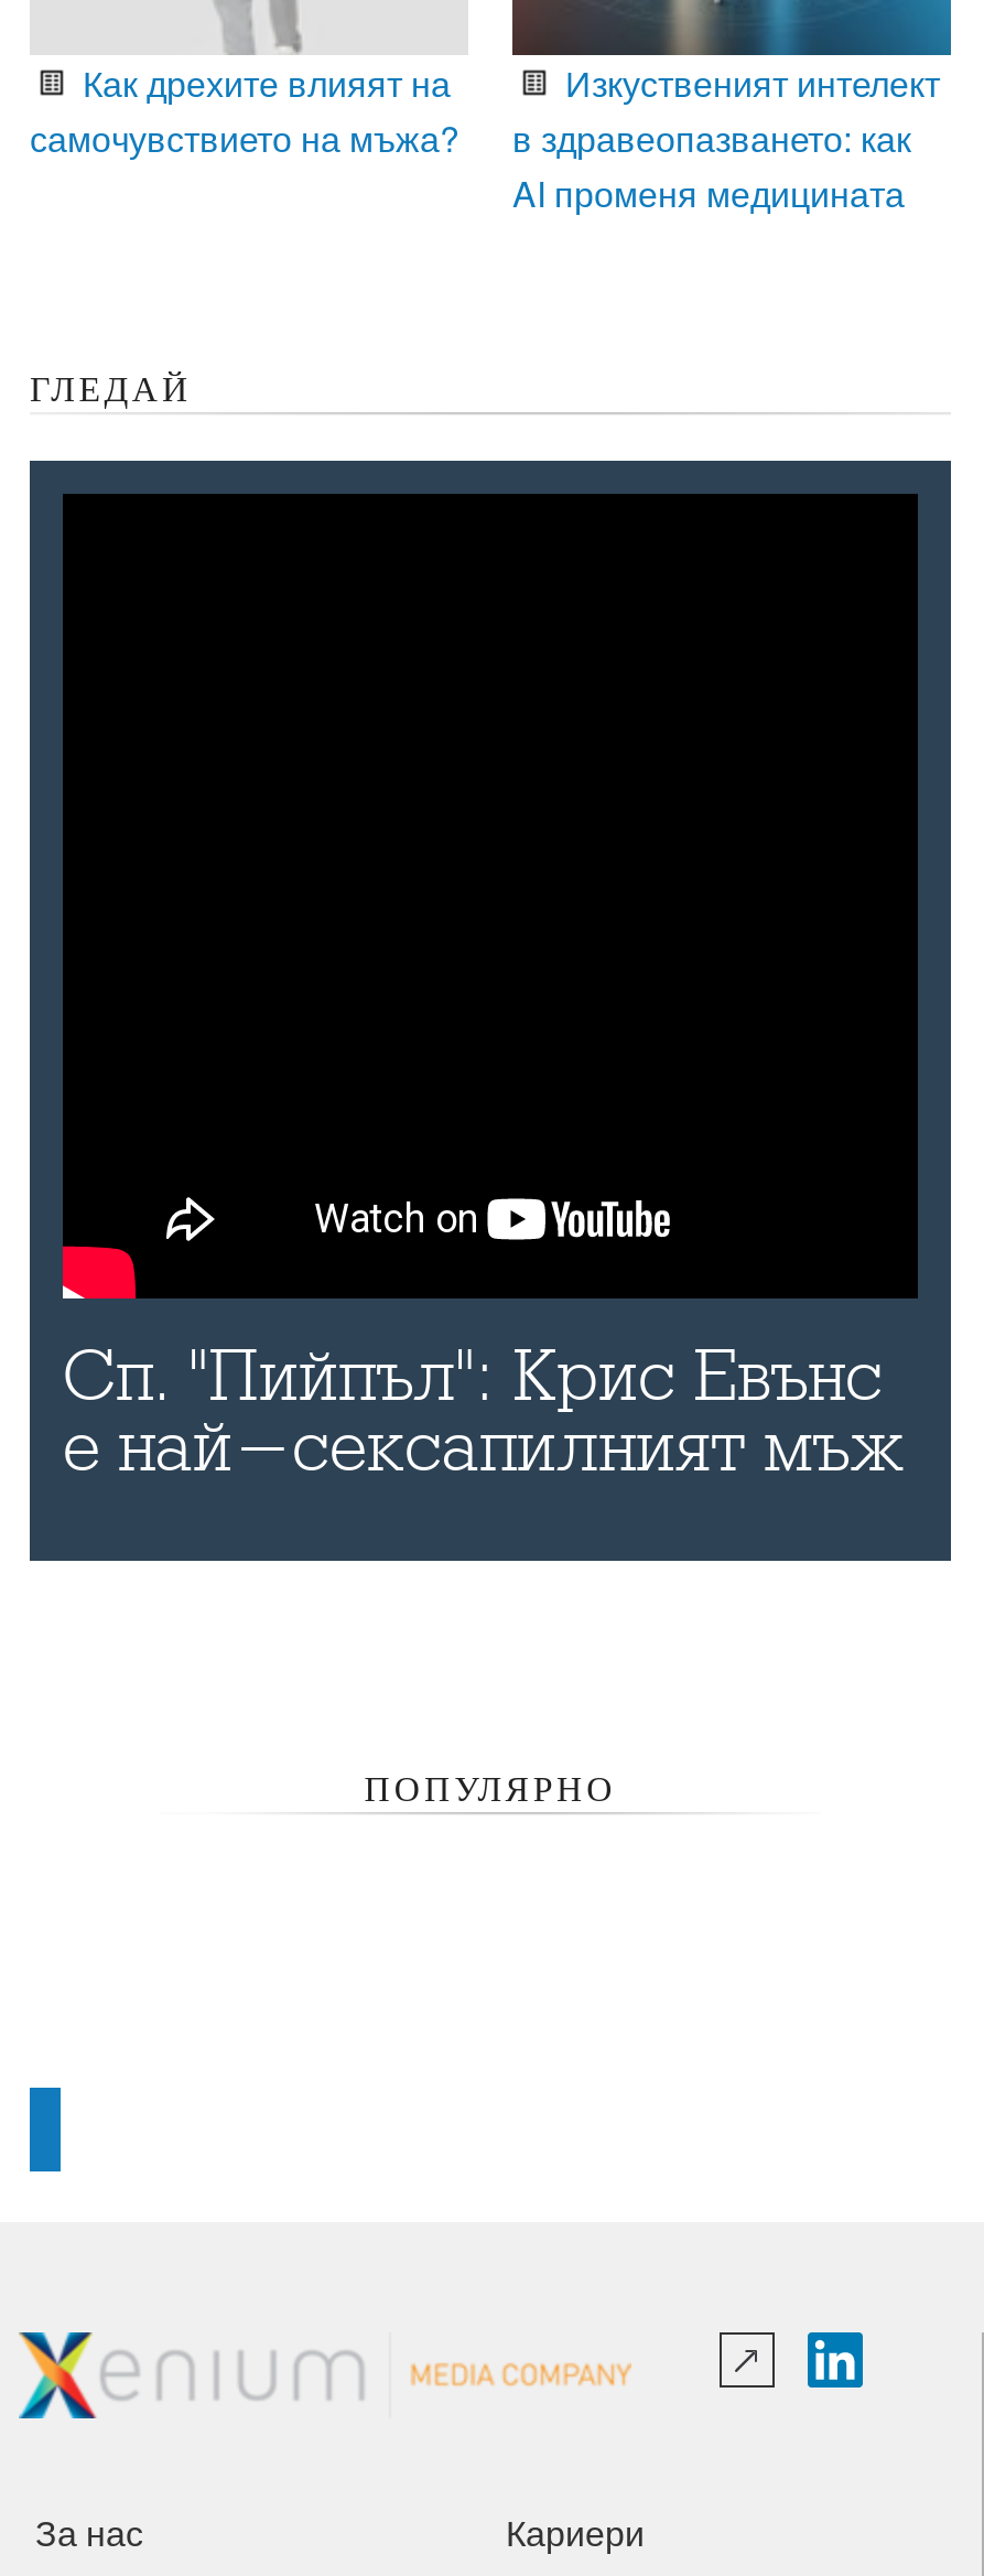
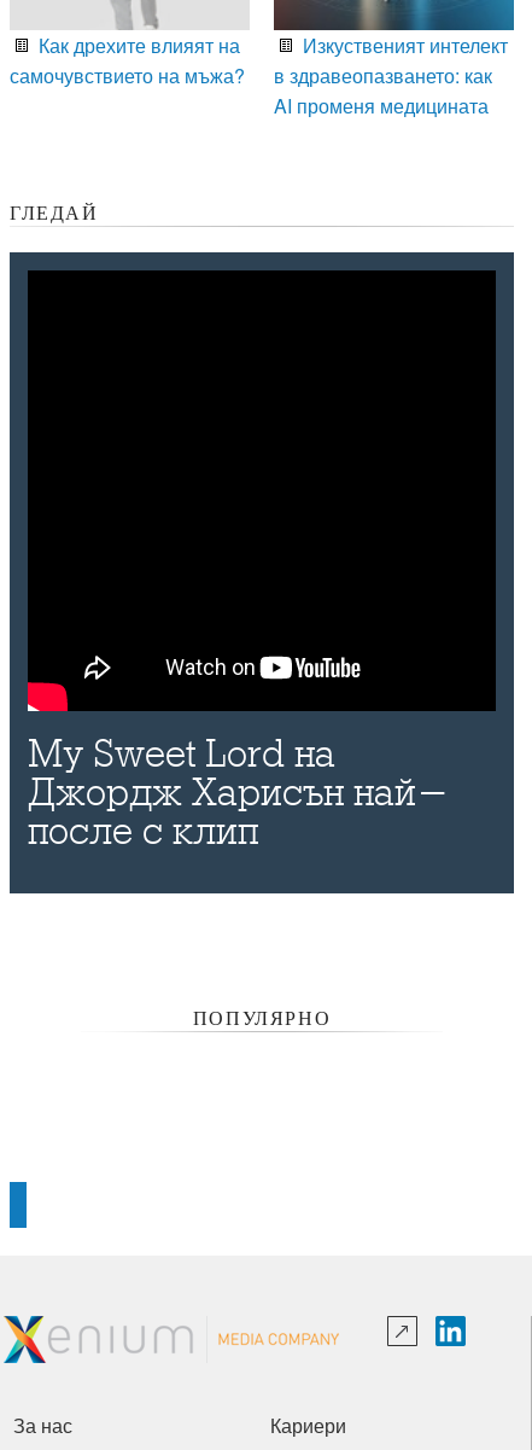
- Сп. "Пийпъл": Крис Евънс
- е най-сексапилният мъж
+ My Sweet Lord на
+ Джордж Харисън най-
+ после с клип
